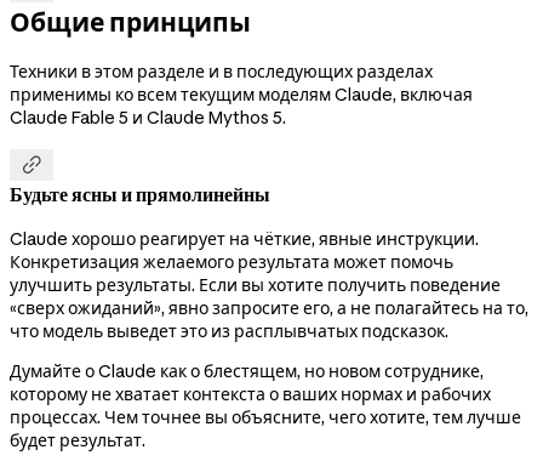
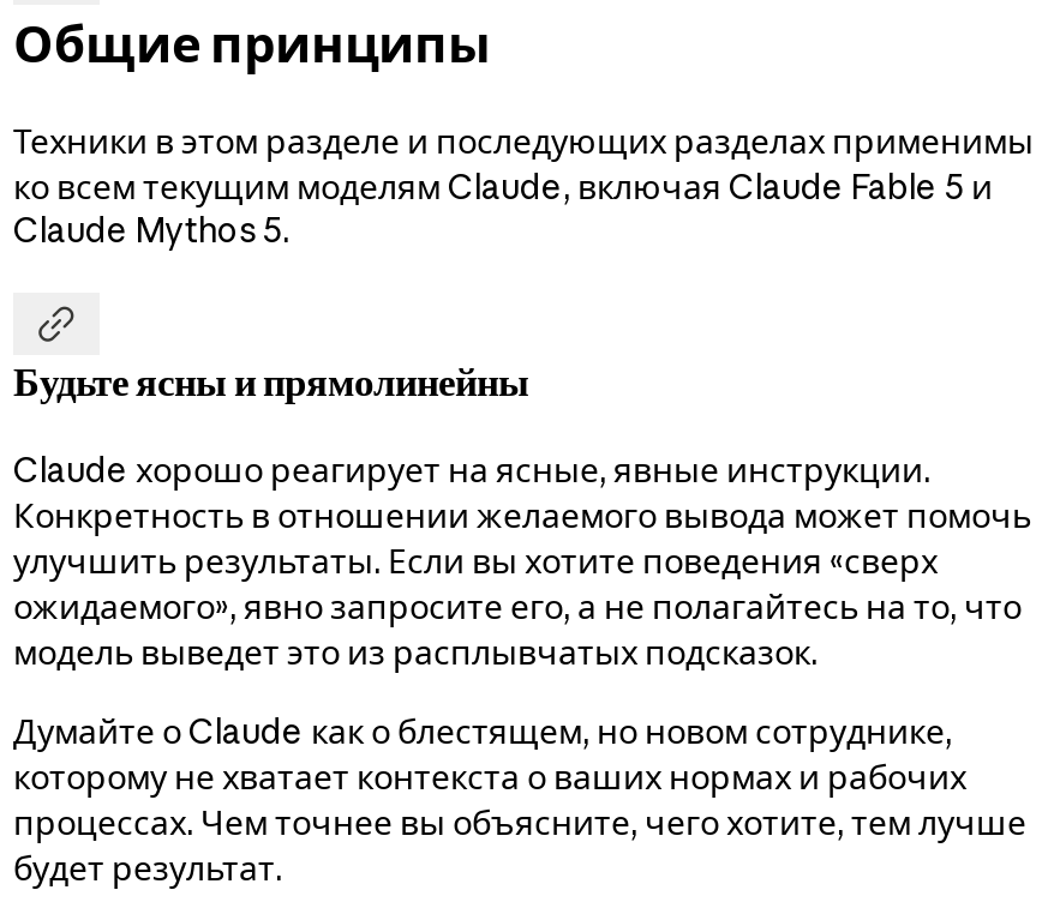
- Техники в этом разделе и в последующих разделах
- применимы ко всем текущим моделям Claude, включая
- Claude Fable 5 и Claude Mythos 5.
+ Техники в этом разделе и последующих разделах применимы
+ ко всем текущим моделям Claude, включая Claude Fable 5 и
+ Claude Mythos 5.

- Claude хорошо реагирует на чёткие, явные инструкции.
- Конкретизация желаемого результата может помочь
- улучшить результаты. Если вы хотите получить поведение
- «сверх ожиданий», явно запросите его, а не полагайтесь на то,
- что модель выведет это из расплывчатых подсказок.
+ Claude хорошо реагирует на ясные, явные инструкции.
+ Конкретность в отношении желаемого вывода может помочь
+ улучшить результаты. Если вы хотите поведения «сверх
+ ожидаемого», явно запросите его, а не полагайтесь на то, что
+ модель выведет это из расплывчатых подсказок.
